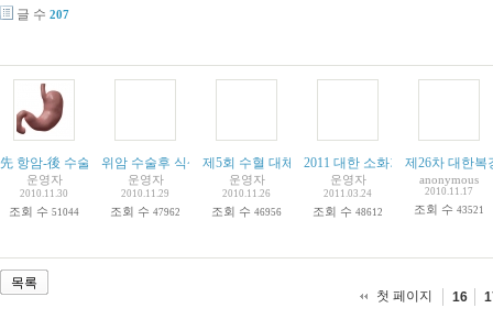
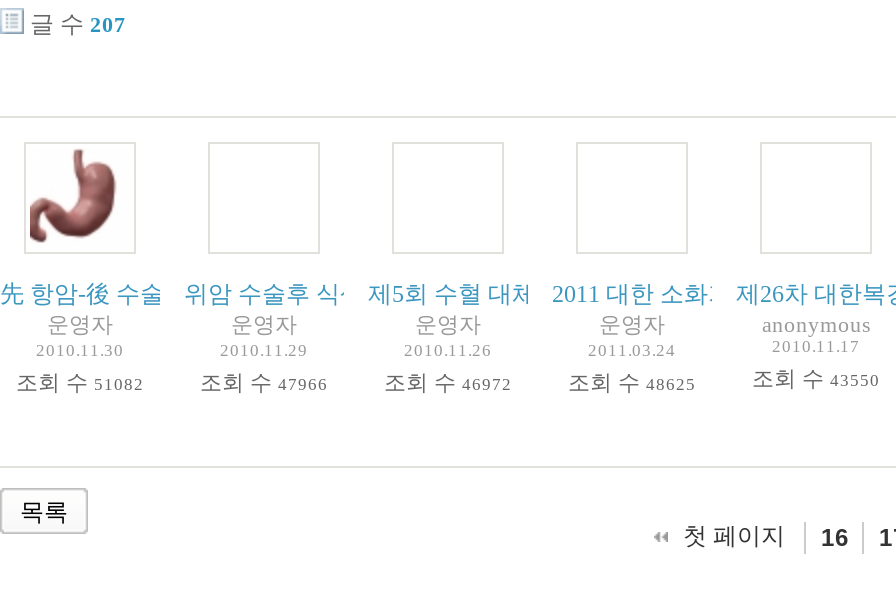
- 조회 수 51044
+ 조회 수 51082

- 조회 수 47962
+ 조회 수 47966

- 조회 수 46956
+ 조회 수 46972

- 조회 수 48612
+ 조회 수 48625

- 조회 수 43521
+ 조회 수 43550
